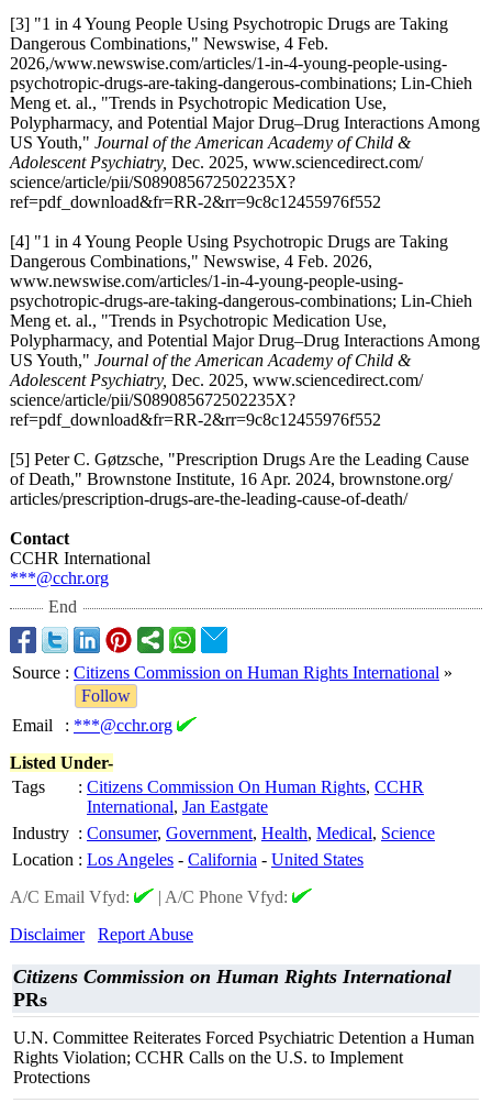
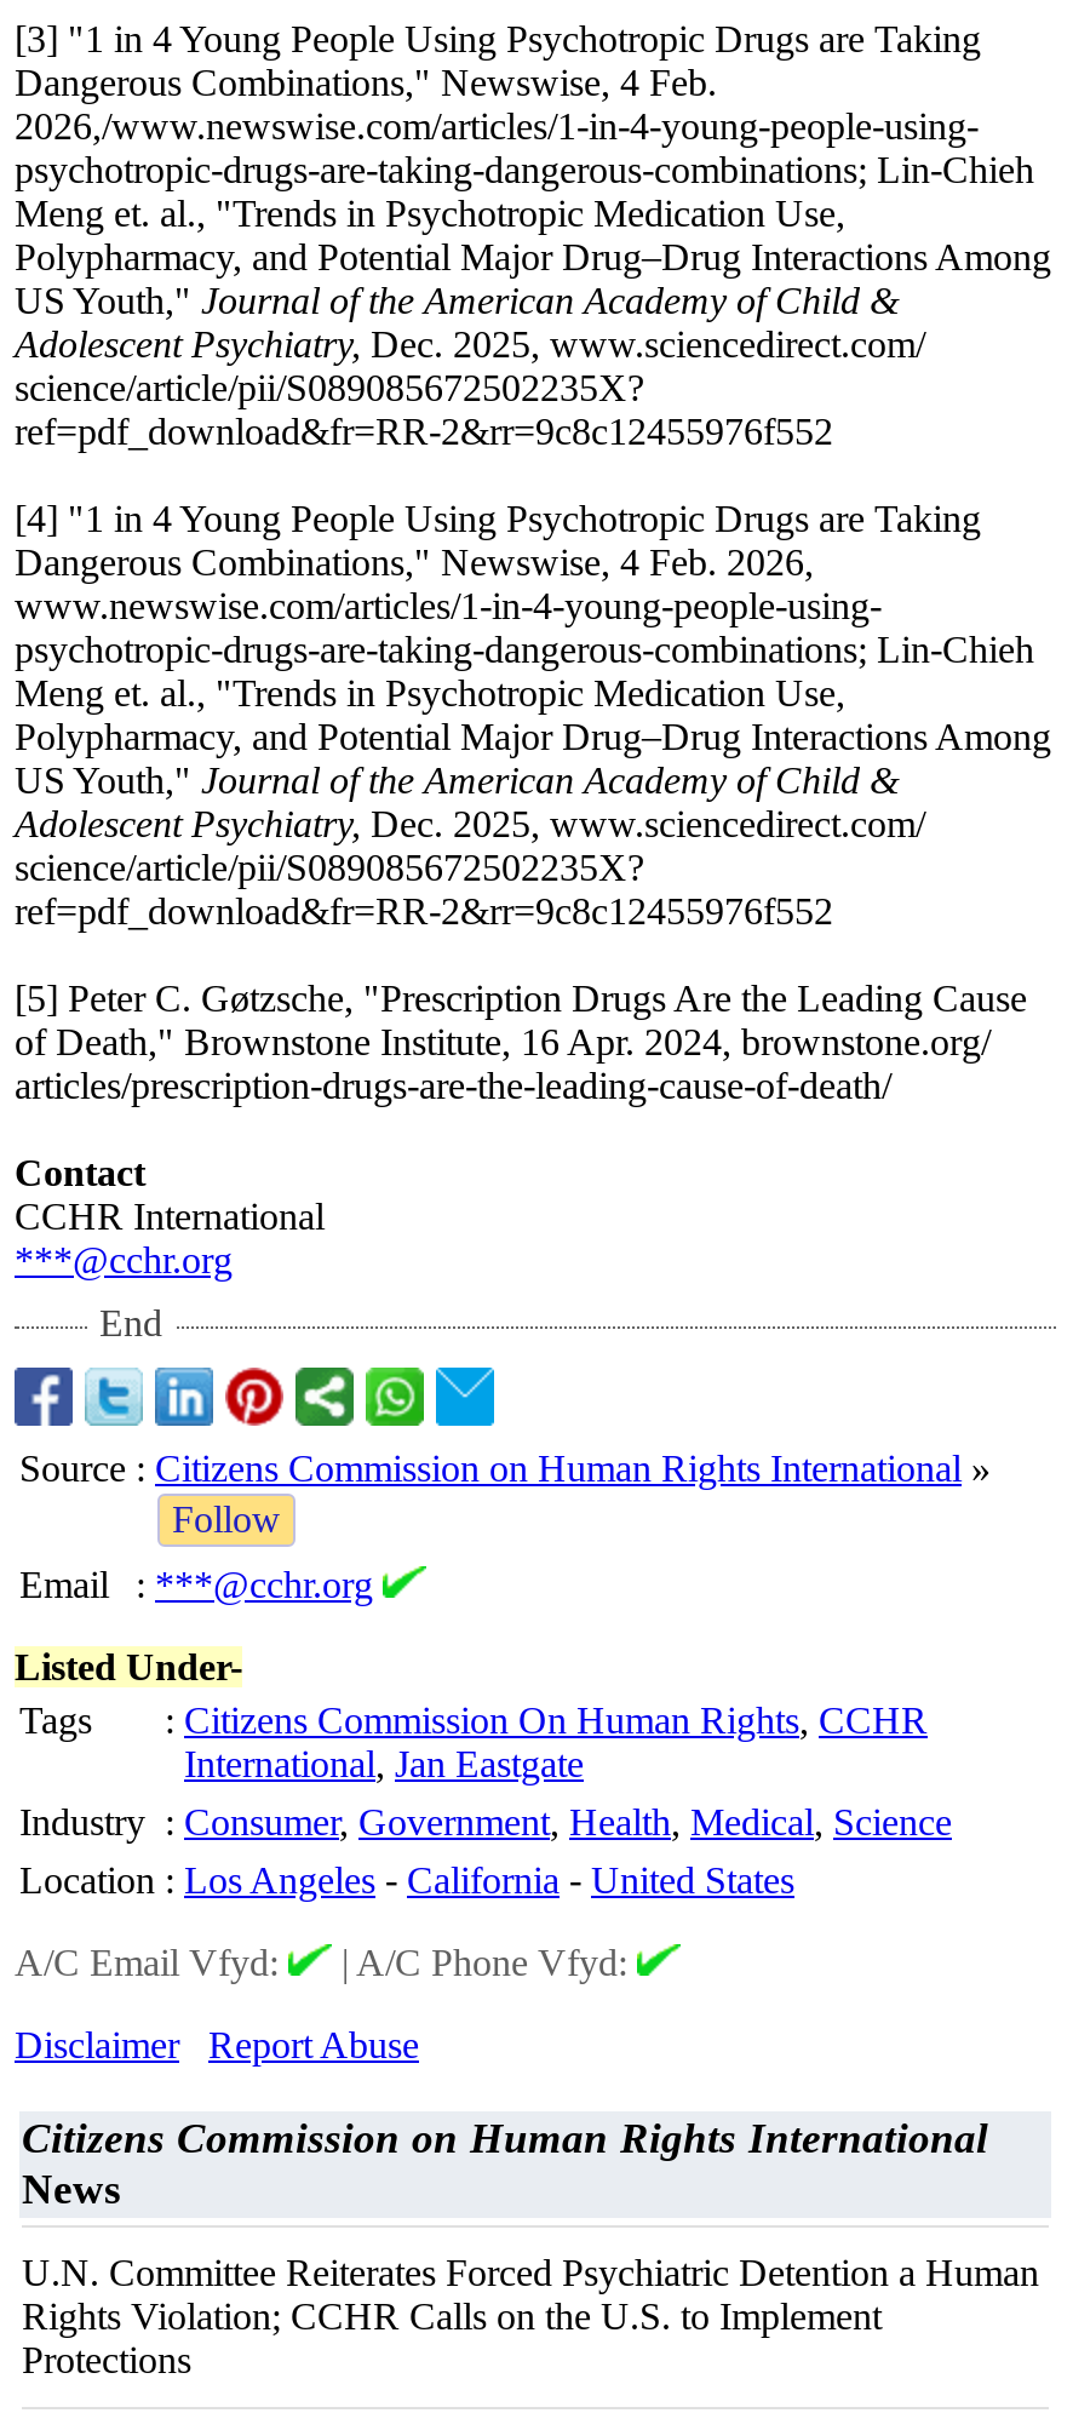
- PRs
+ News
